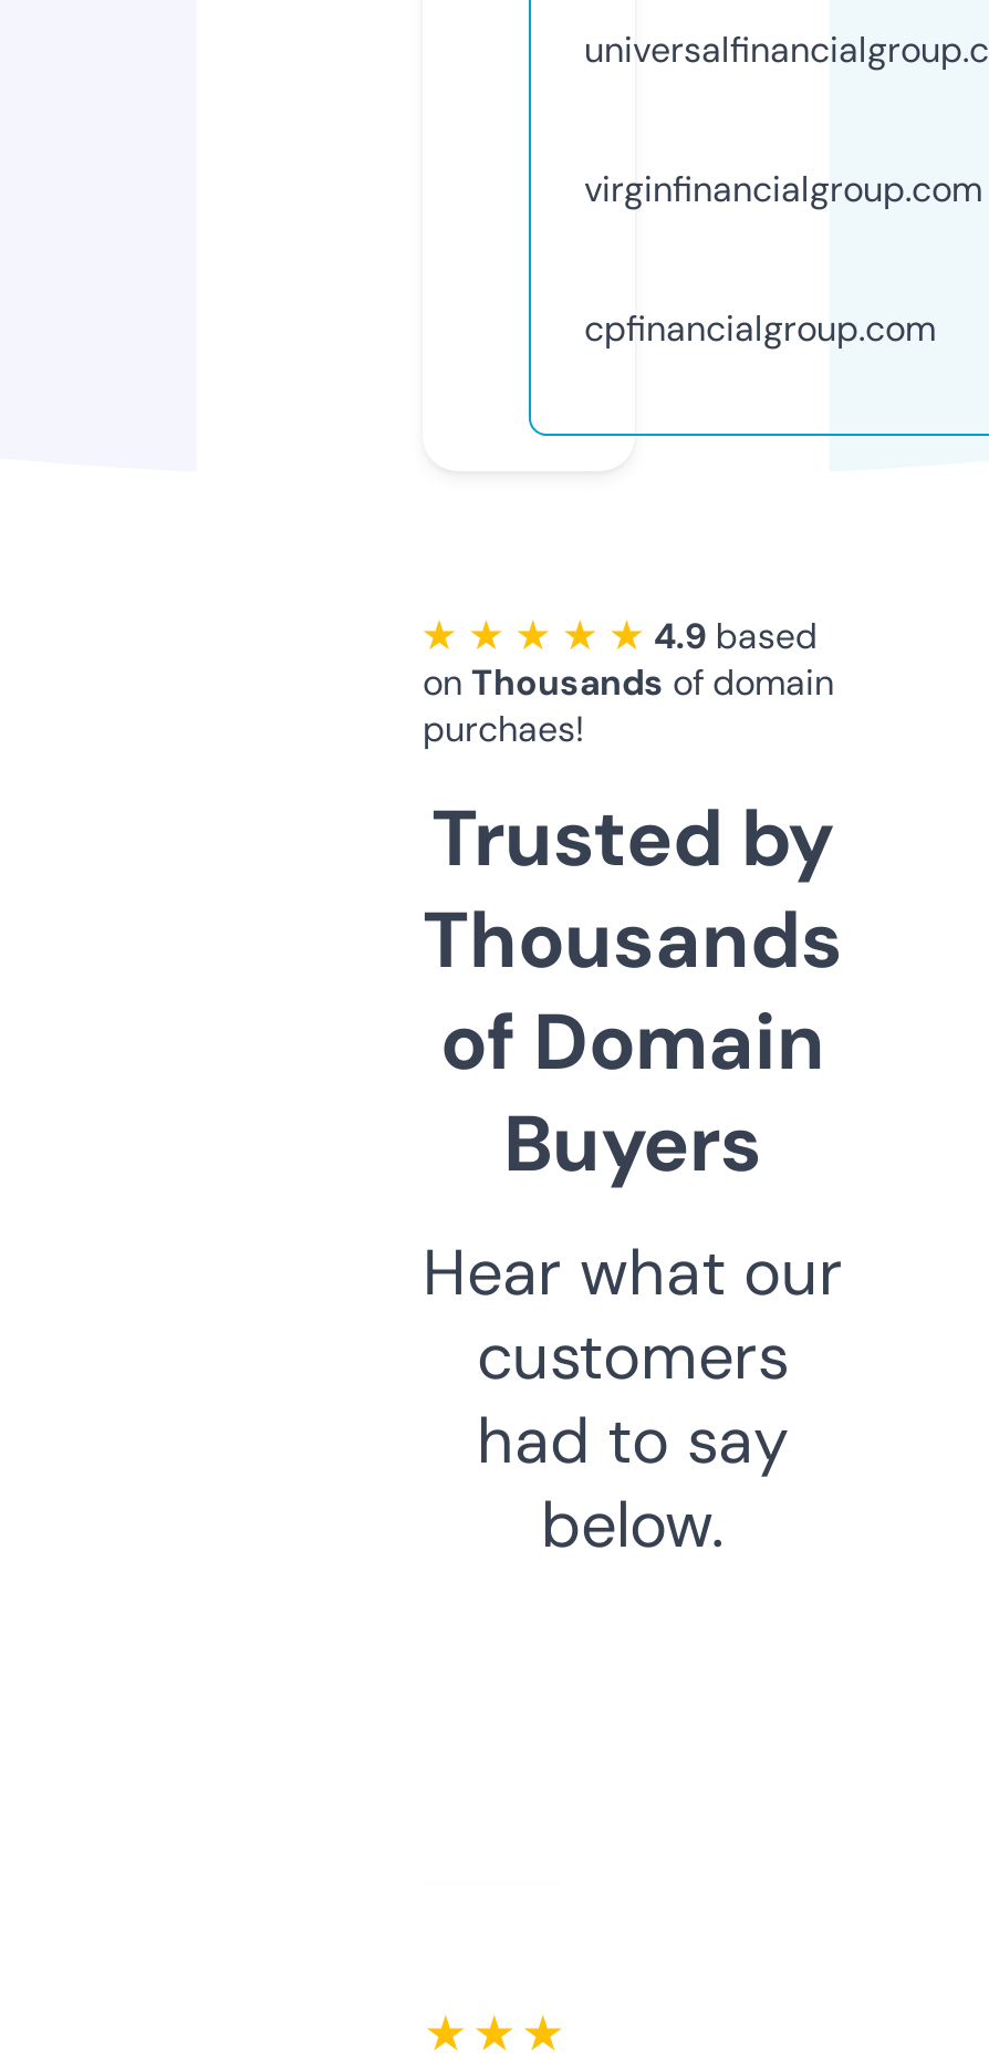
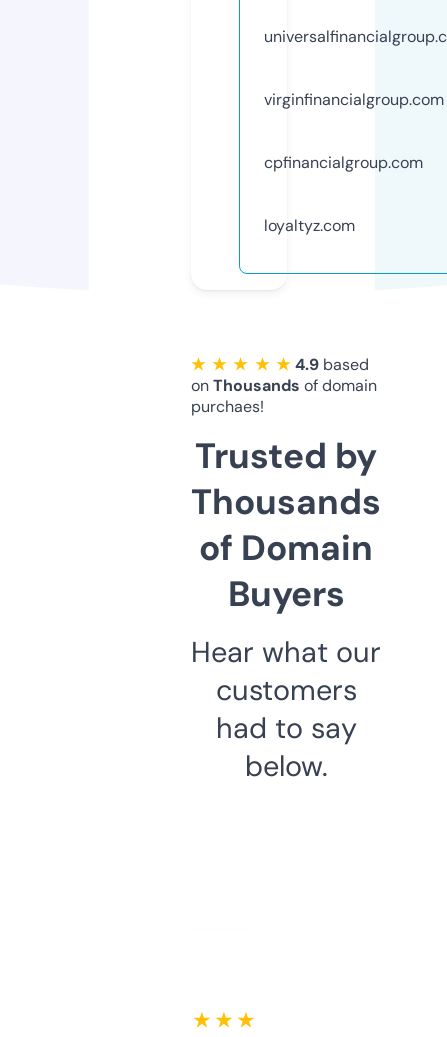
+ loyaltyz.com
